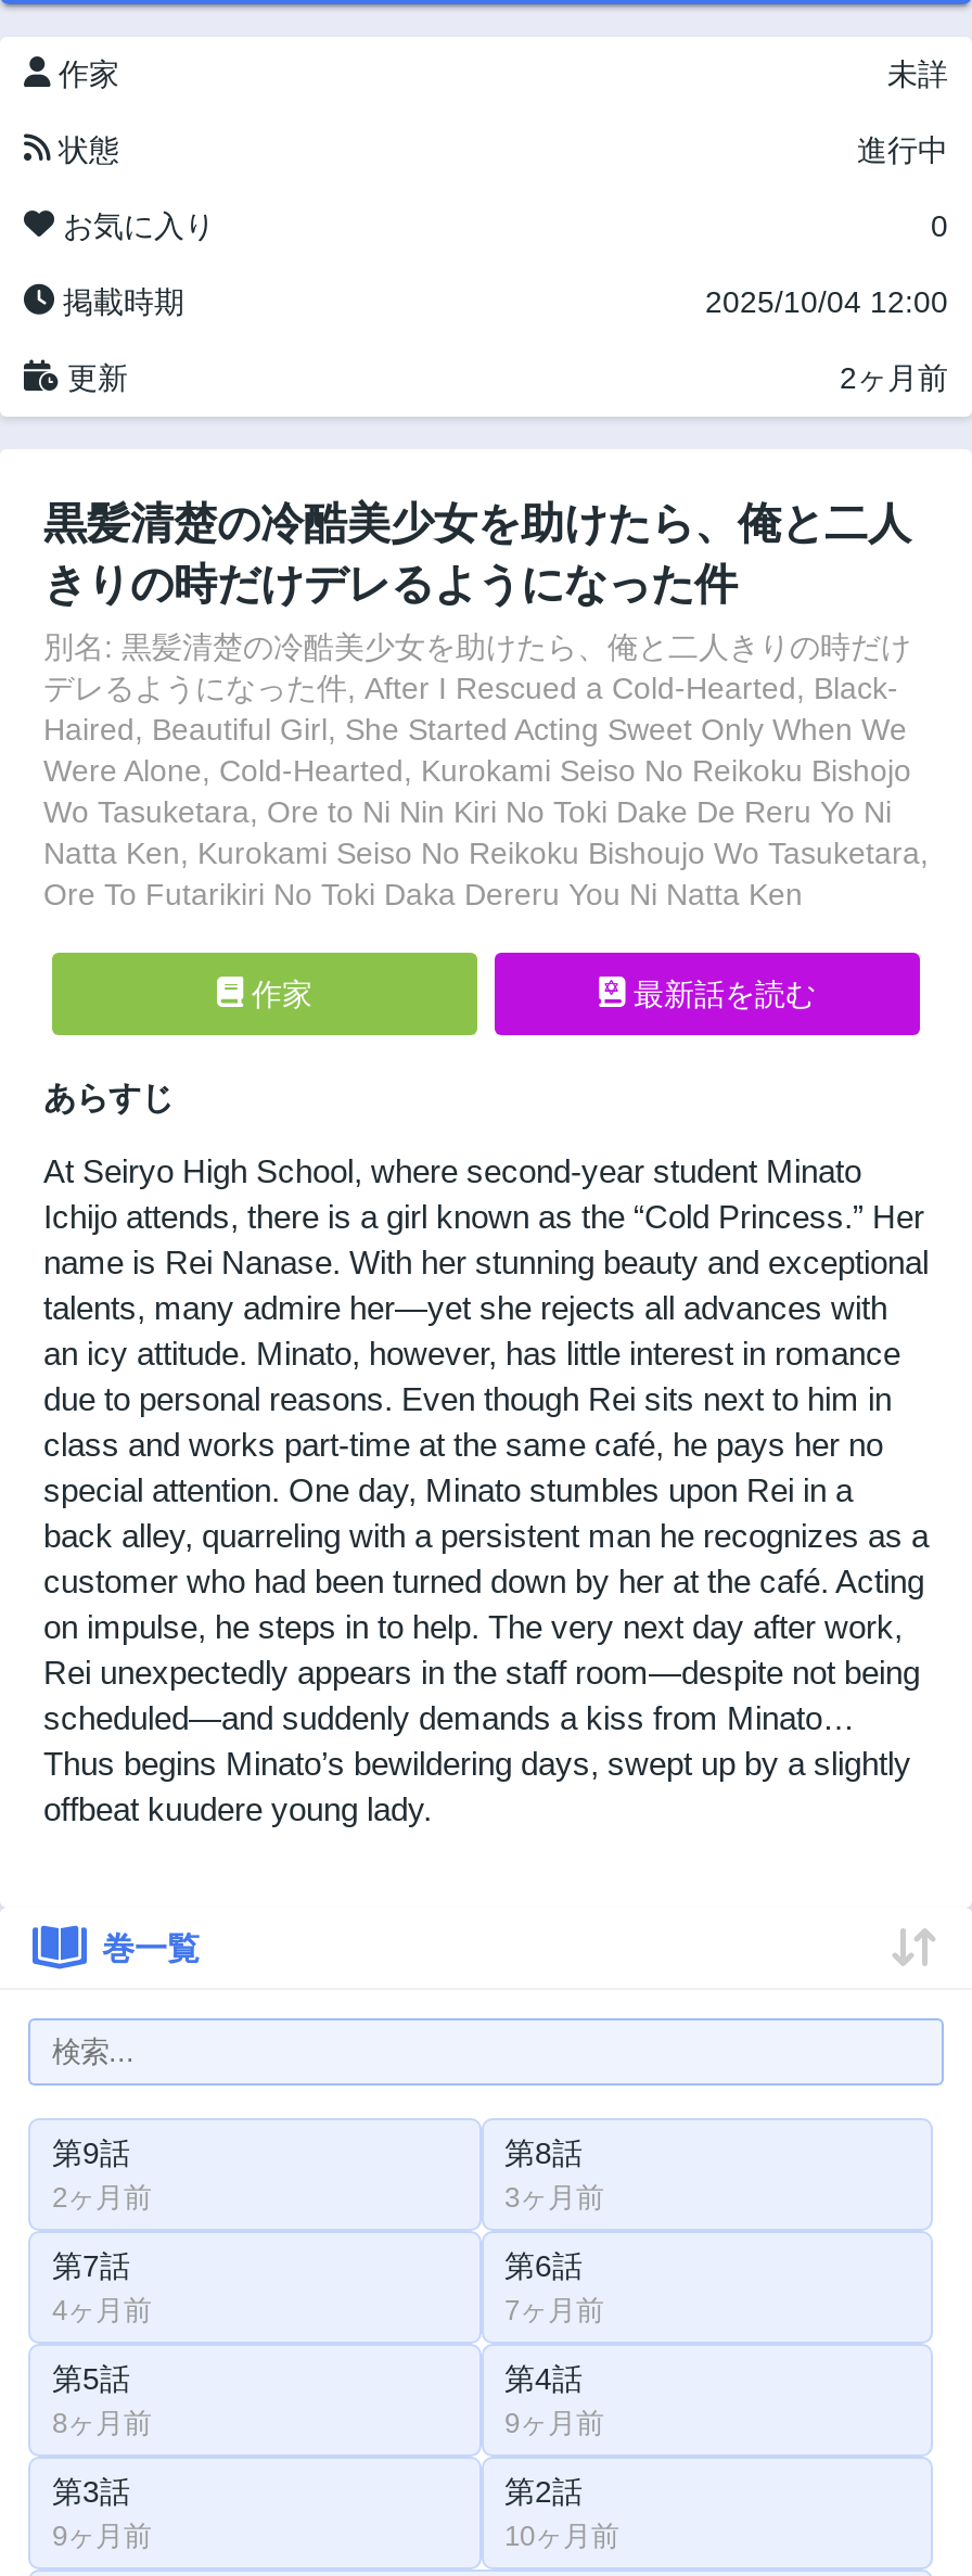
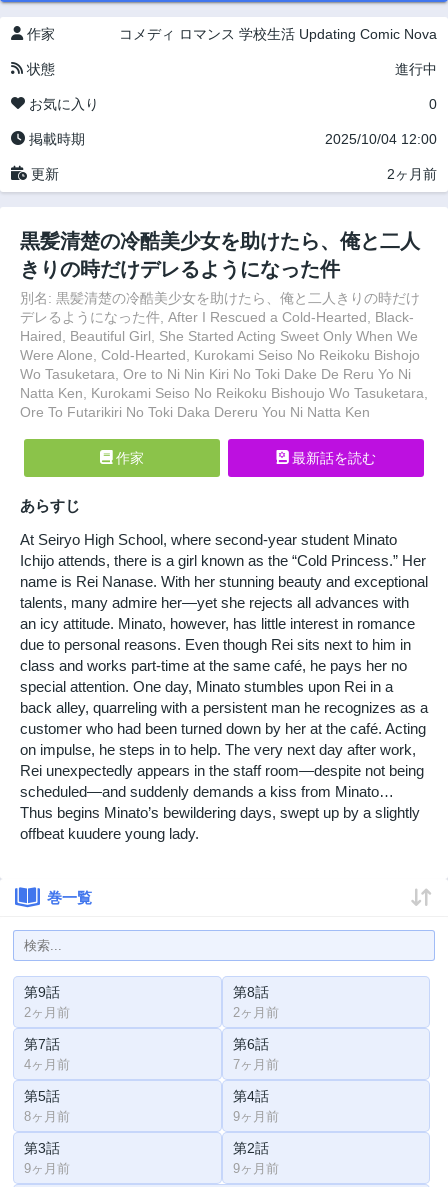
- 未詳
+ コメディ ロマンス 学校生活 Updating Comic Nova

- 3ヶ月前
+ 2ヶ月前

- 10ヶ月前
+ 9ヶ月前
